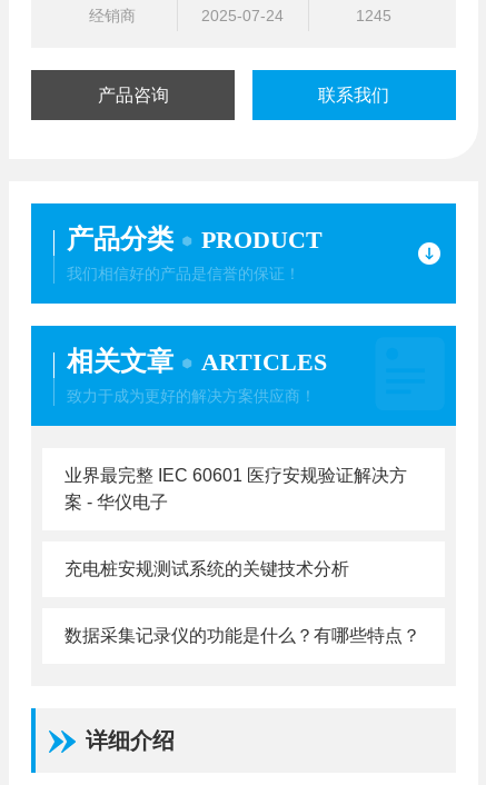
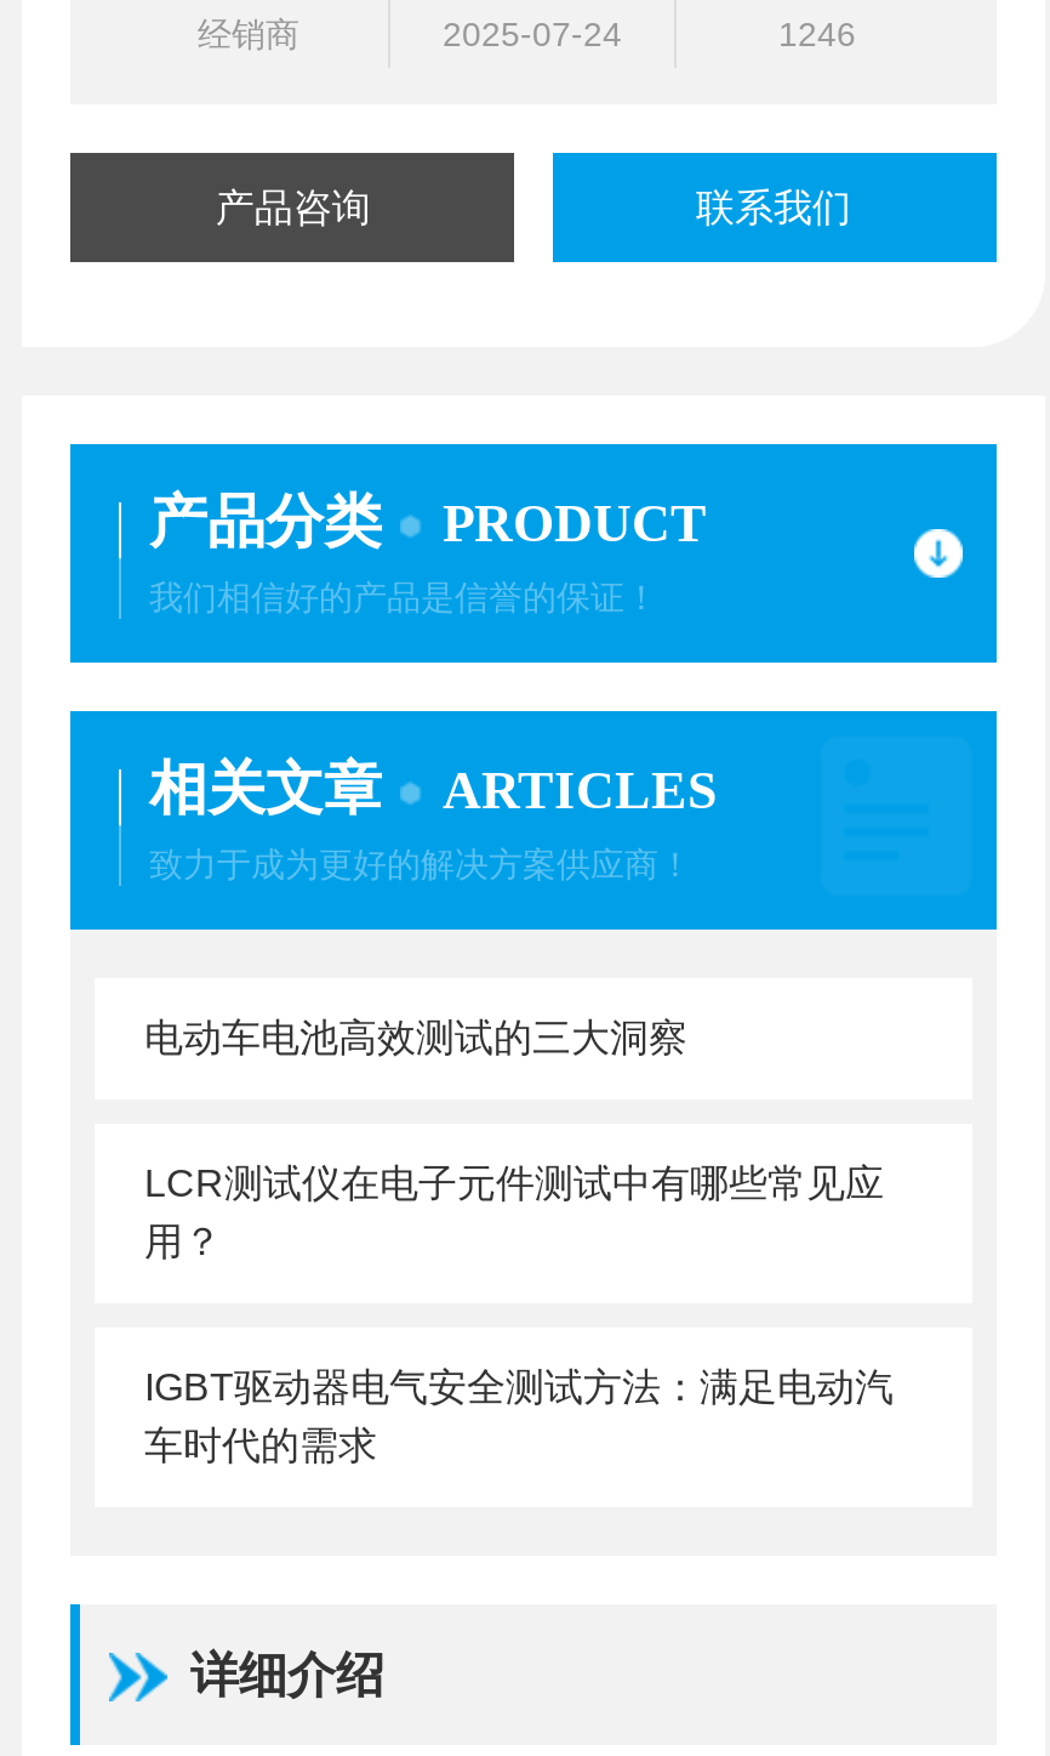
- 1245
+ 1246

- 业界最完整 IEC 60601 医疗安规验证解决方
- 案 - 华仪电子
+ 电动车电池高效测试的三大洞察

- 充电桩安规测试系统的关键技术分析
+ LCR测试仪在电子元件测试中有哪些常见应
+ 用？

- 数据采集记录仪的功能是什么？有哪些特点？
+ IGBT驱动器电气安全测试方法：满足电动汽
+ 车时代的需求
